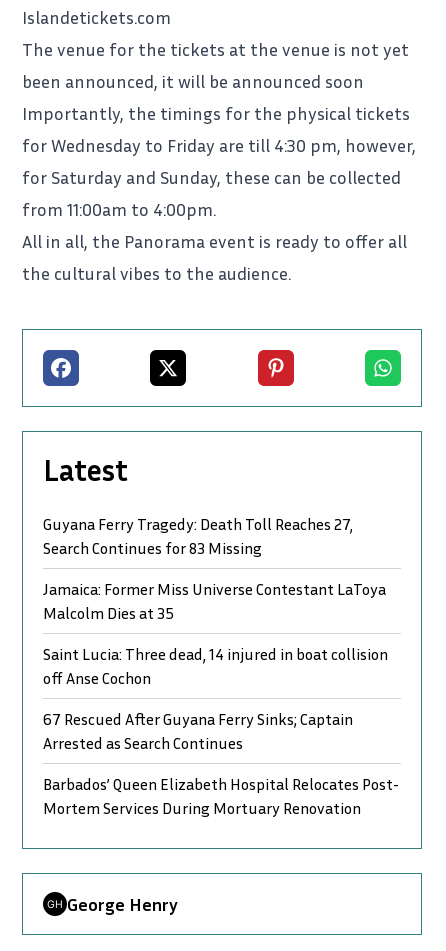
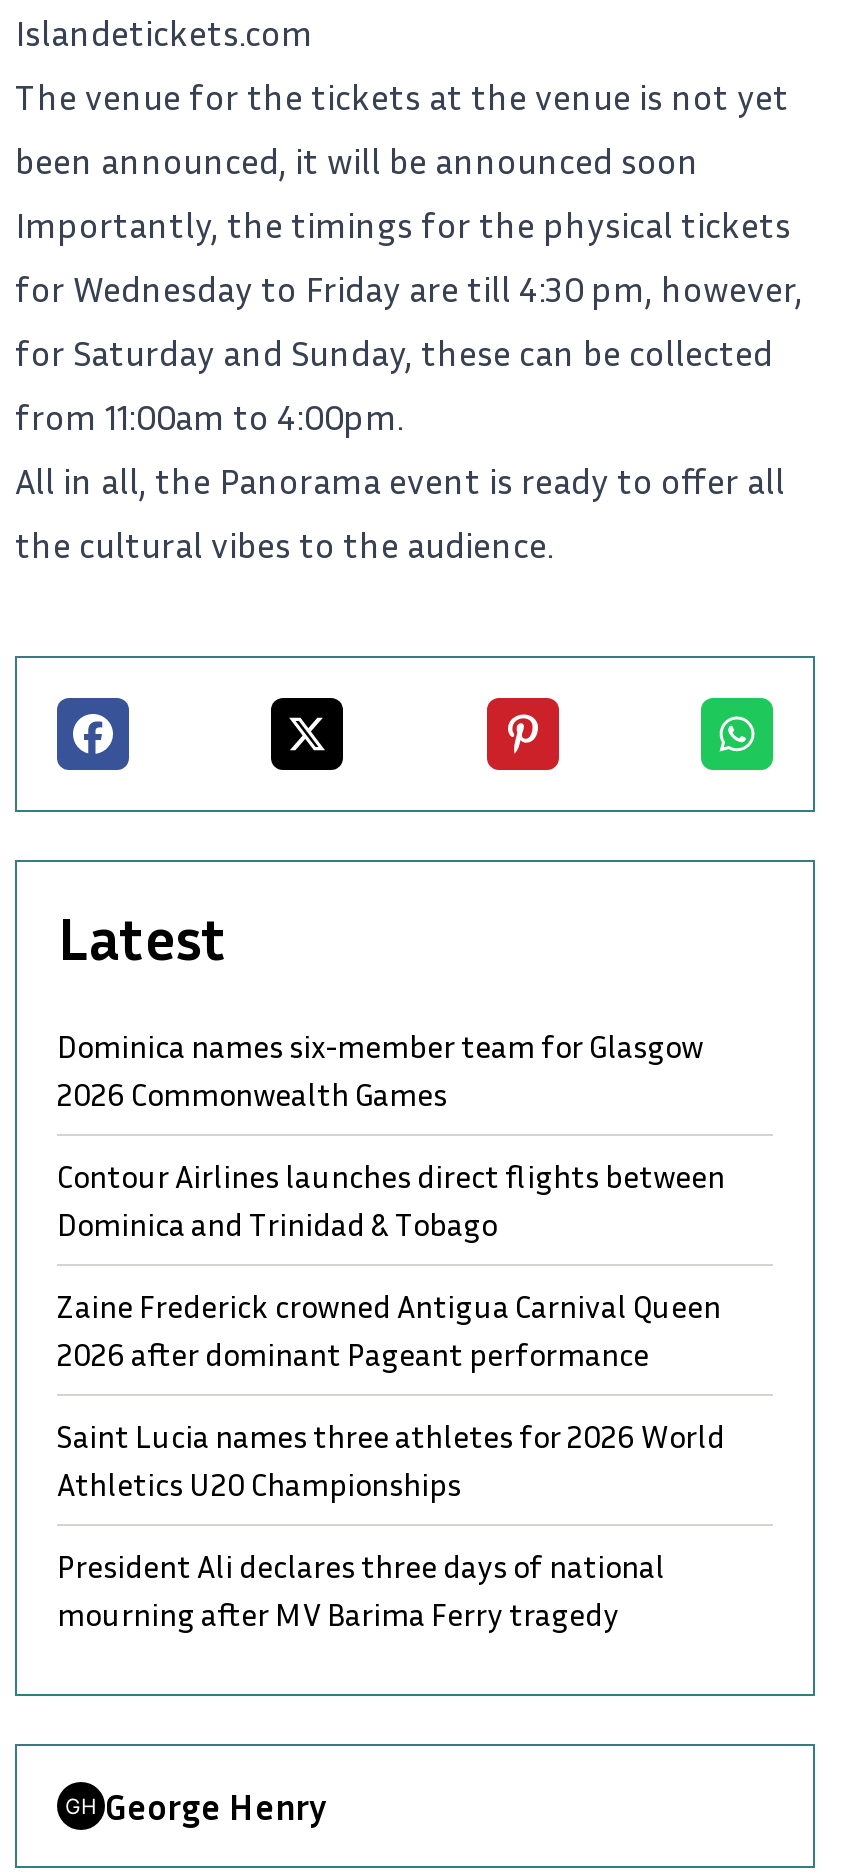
- Guyana Ferry Tragedy: Death Toll Reaches 27,
- Search Continues for 83 Missing
+ Dominica names six-member team for Glasgow
+ 2026 Commonwealth Games

- Jamaica: Former Miss Universe Contestant LaToya
- Malcolm Dies at 35
+ Contour Airlines launches direct flights between
+ Dominica and Trinidad & Tobago

- Saint Lucia: Three dead, 14 injured in boat collision
- off Anse Cochon
+ Zaine Frederick crowned Antigua Carnival Queen
+ 2026 after dominant Pageant performance

- 67 Rescued After Guyana Ferry Sinks; Captain
- Arrested as Search Continues
+ Saint Lucia names three athletes for 2026 World
+ Athletics U20 Championships

- Barbados’ Queen Elizabeth Hospital Relocates Post-
- Mortem Services During Mortuary Renovation
+ President Ali declares three days of national
+ mourning after MV Barima Ferry tragedy
